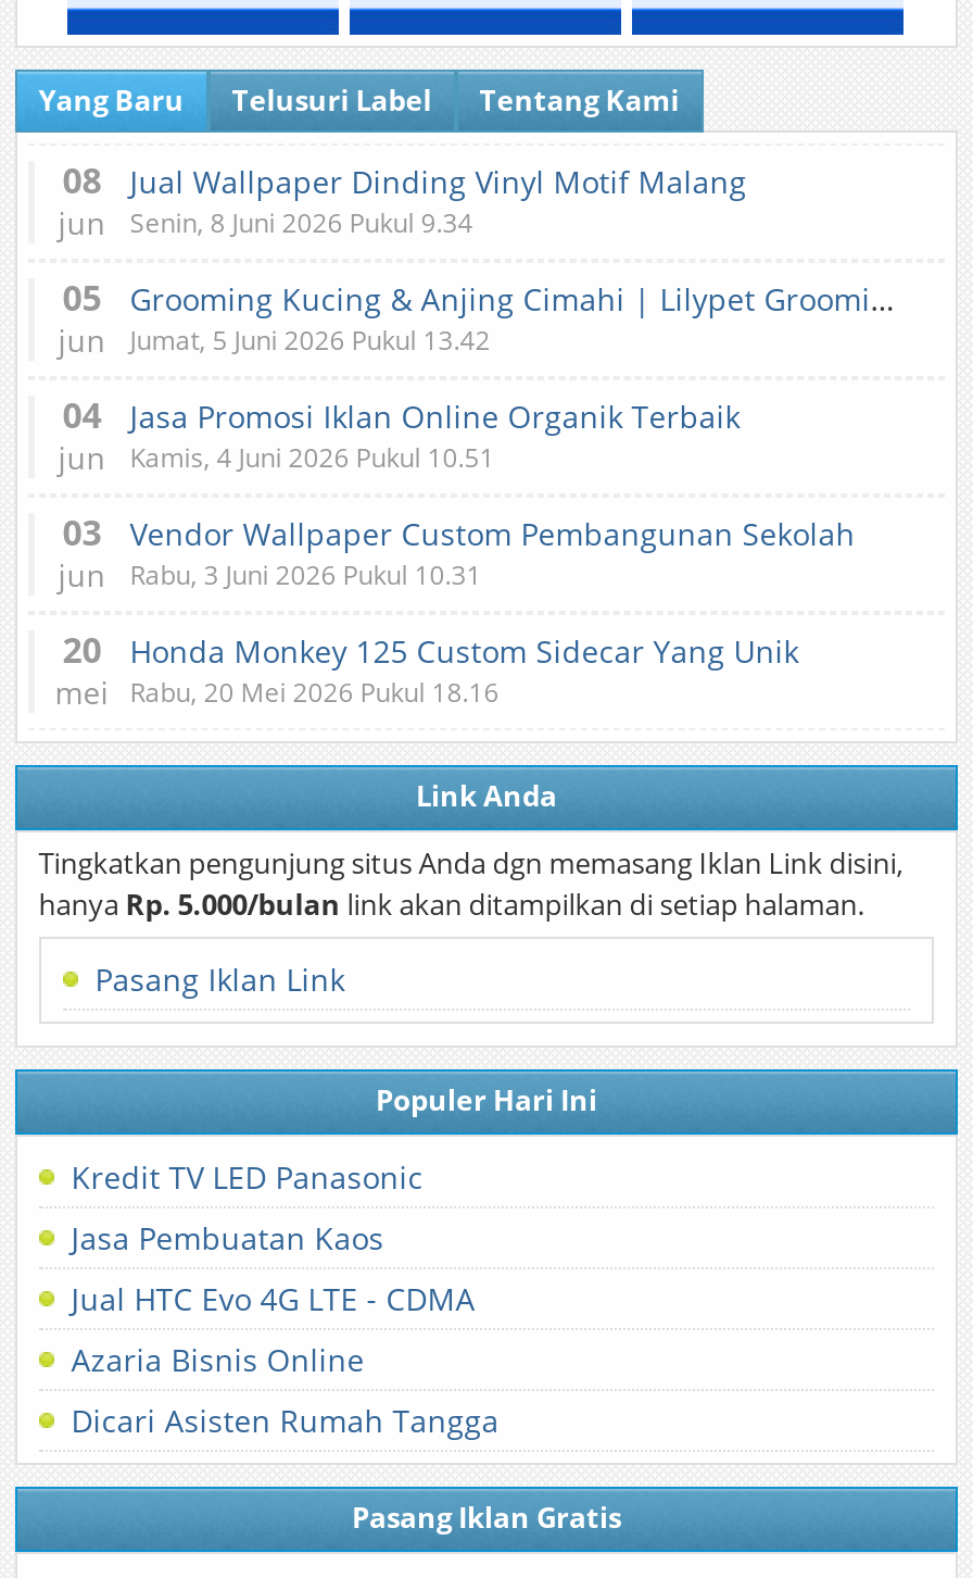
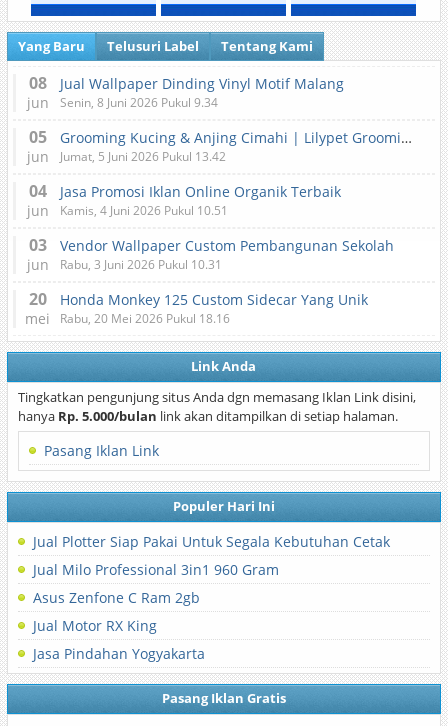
- Kredit TV LED Panasonic
+ Jual Plotter Siap Pakai Untuk Segala Kebutuhan Cetak

- Jasa Pembuatan Kaos
+ Jual Milo Professional 3in1 960 Gram

- Jual HTC Evo 4G LTE - CDMA
+ Asus Zenfone C Ram 2gb

- Azaria Bisnis Online
+ Jual Motor RX King

- Dicari Asisten Rumah Tangga
+ Jasa Pindahan Yogyakarta
